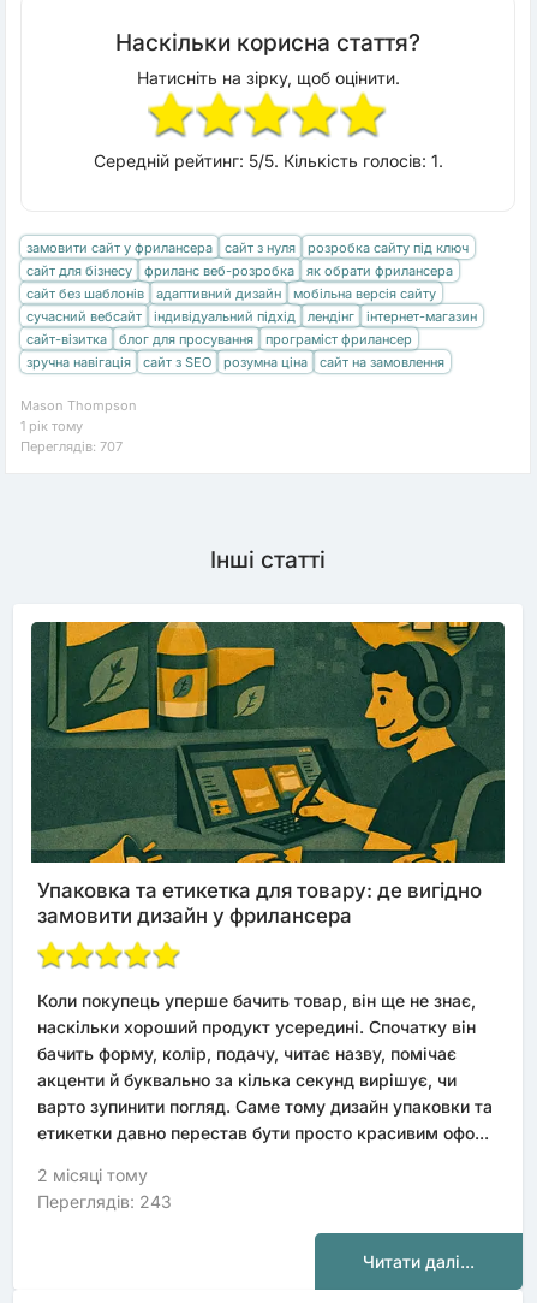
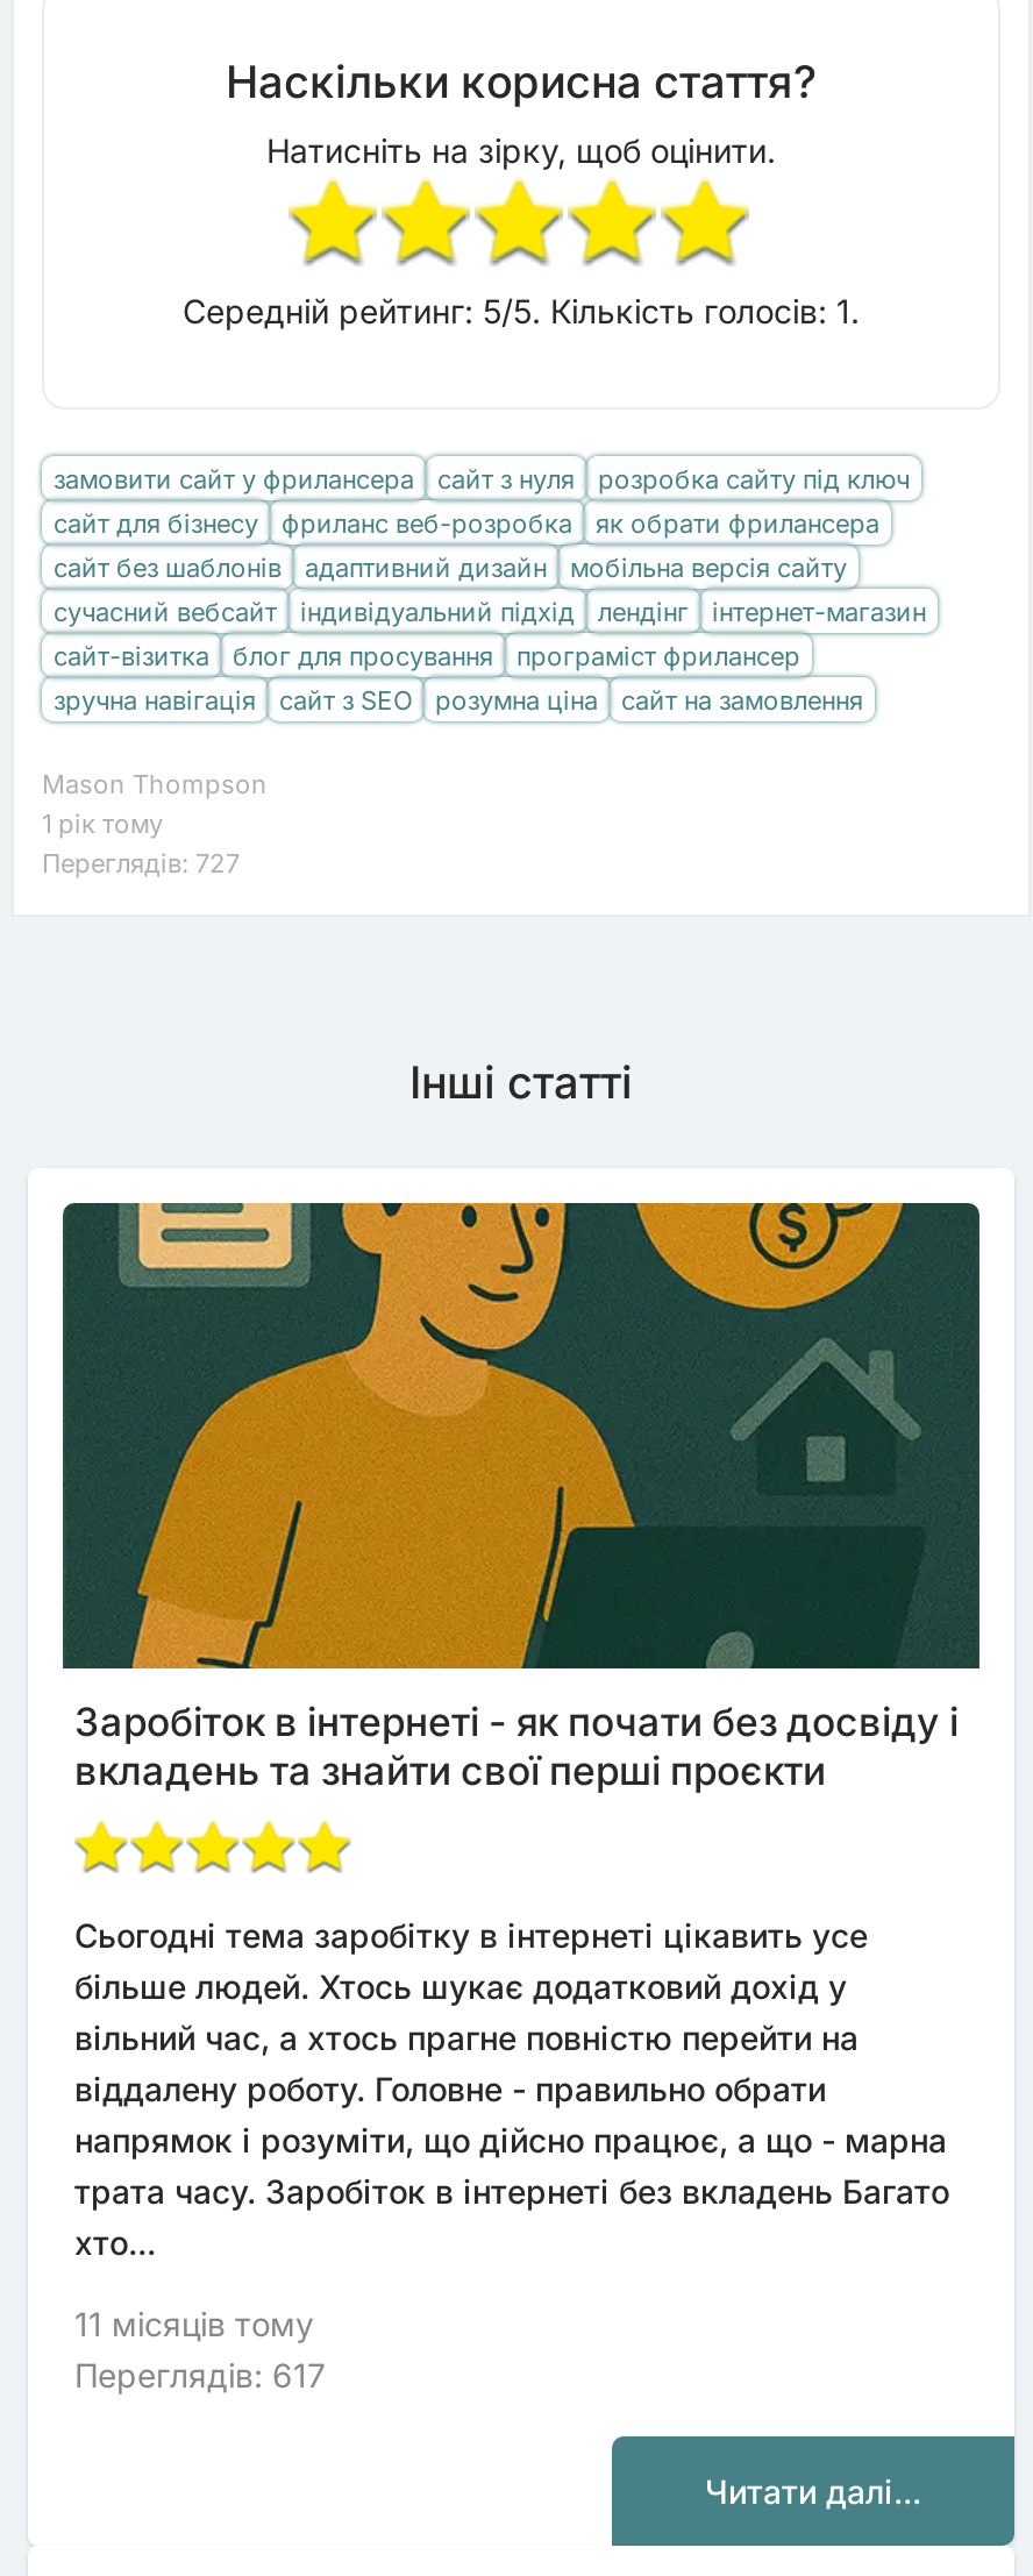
- Переглядів: 707
+ Переглядів: 727

- [image]
- Упаковка та етикетка для товару: де вигідно
- замовити дизайн у фрилансера
+ [image]
+ Заробіток в інтернеті - як почати без досвіду і
+ вкладень та знайти свої перші проєкти

- Коли покупець уперше бачить товар, він ще не знає,
- наскільки хороший продукт усередині. Спочатку він
- бачить форму, колір, подачу, читає назву, помічає
- акценти й буквально за кілька секунд вирішує, чи
- варто зупинити погляд. Саме тому дизайн упаковки та
- етикетки давно перестав бути просто красивим офо...
+ Сьогодні тема заробітку в інтернеті цікавить усе
+ більше людей. Хтось шукає додатковий дохід у
+ вільний час, а хтось прагне повністю перейти на
+ віддалену роботу. Головне - правильно обрати
+ напрямок і розуміти, що дійсно працює, а що - марна
+ трата часу. Заробіток в інтернеті без вкладень Багато
+ хто...

- 2 місяці тому
- Переглядів: 243
+ 11 місяців тому
+ Переглядів: 617
